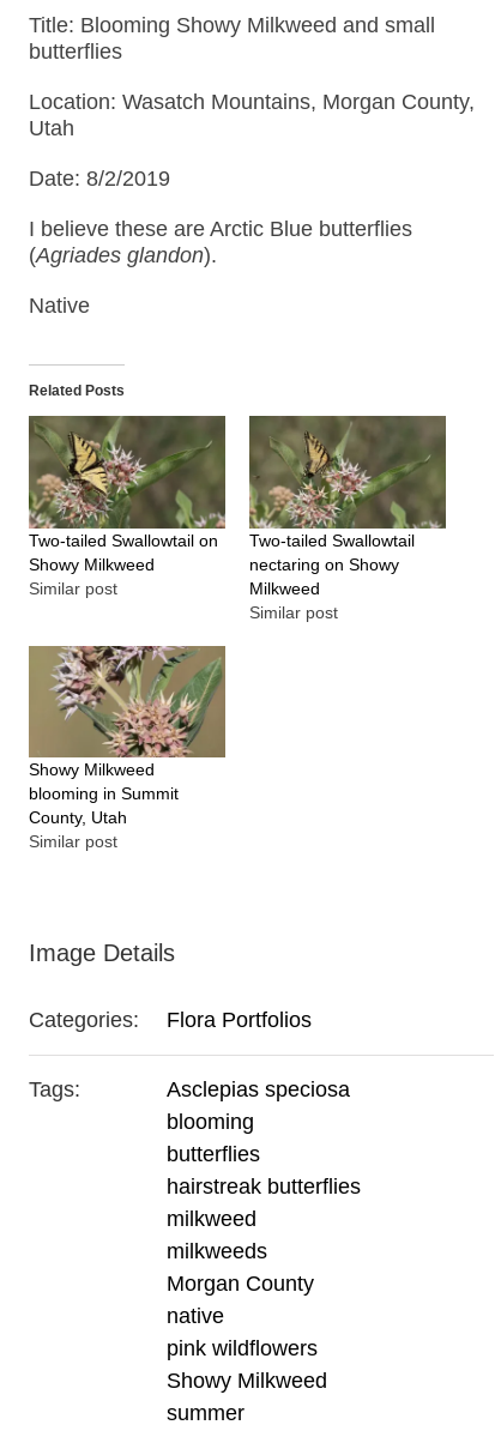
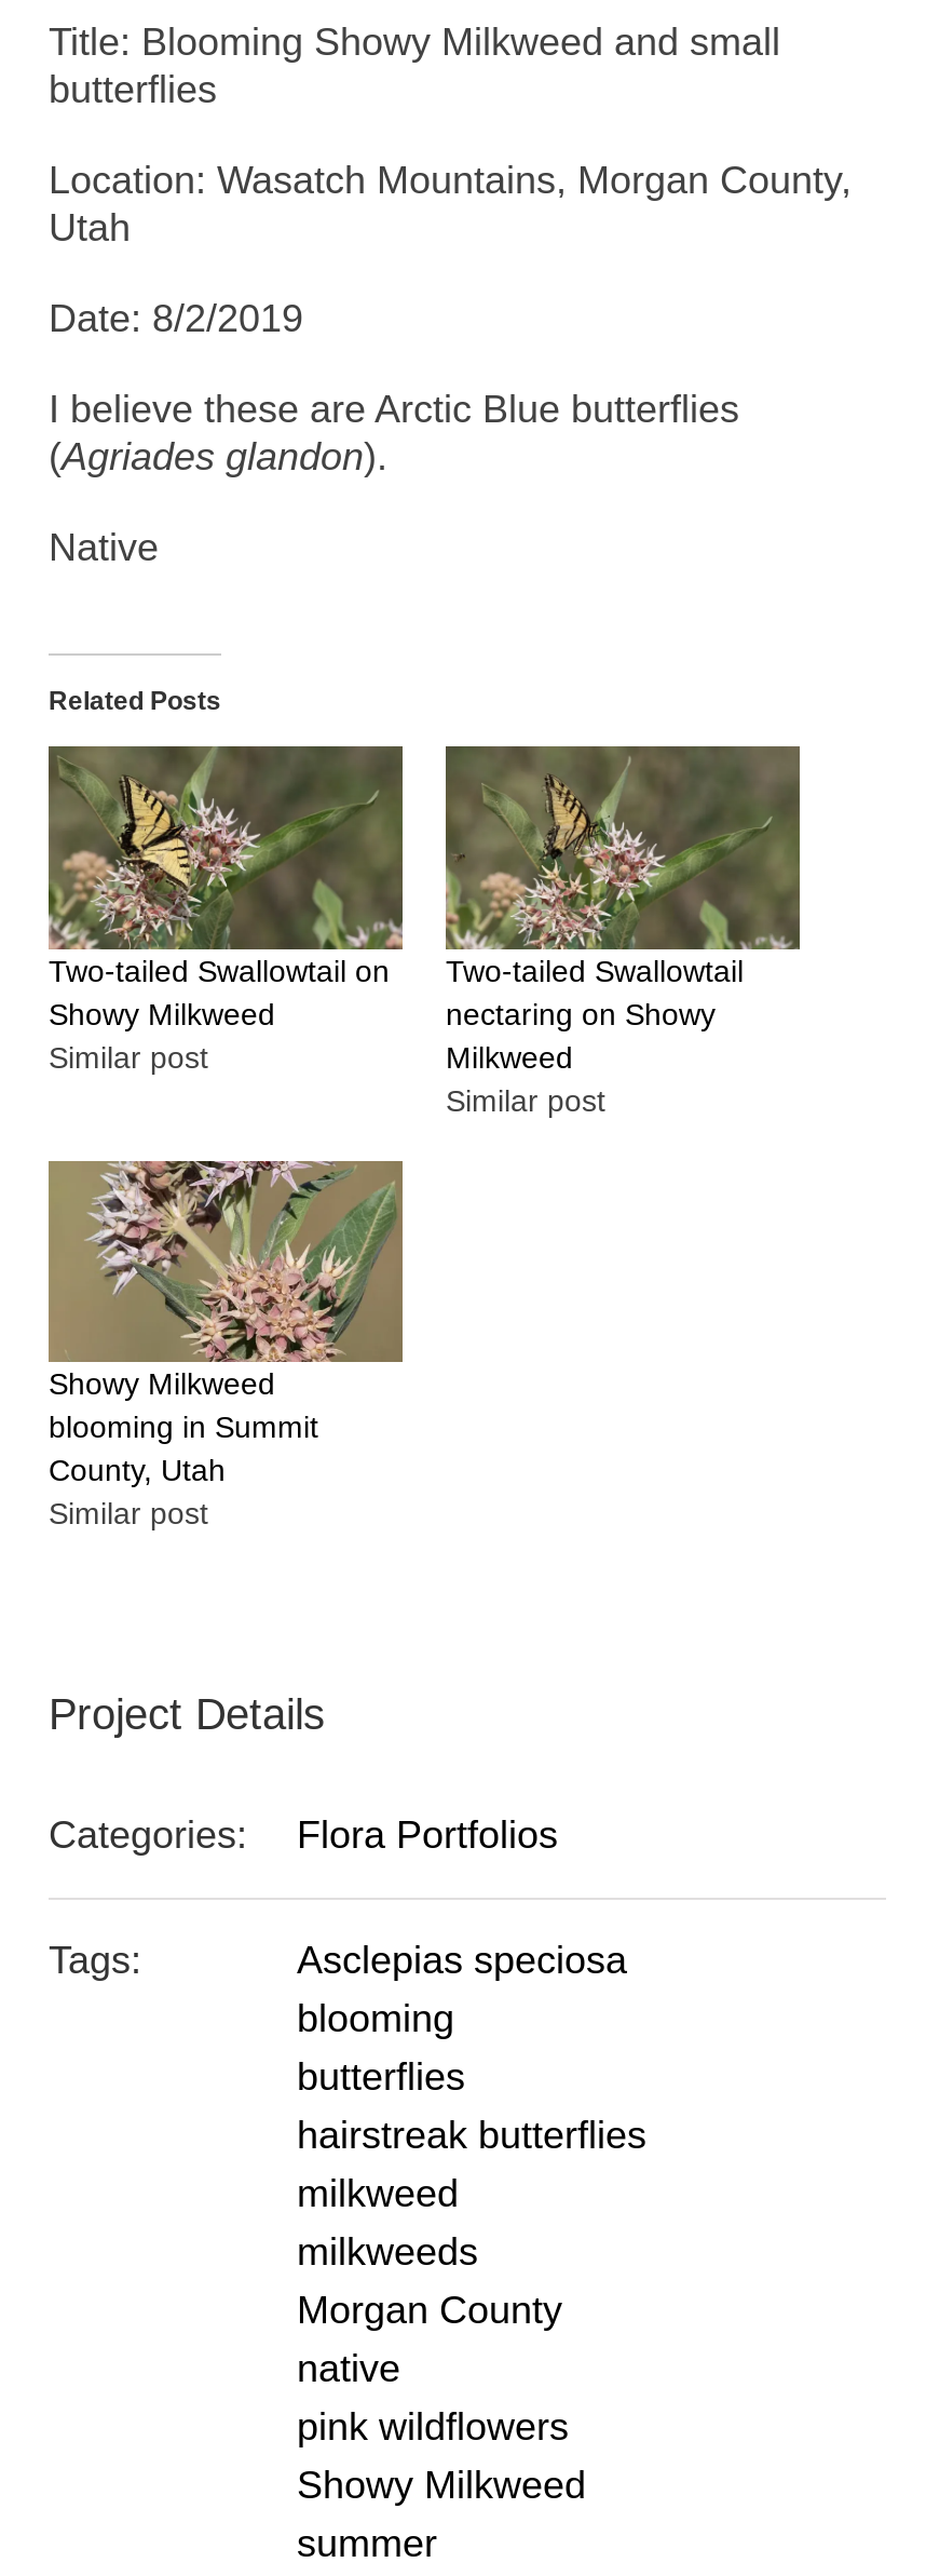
- Image Details
+ Project Details
